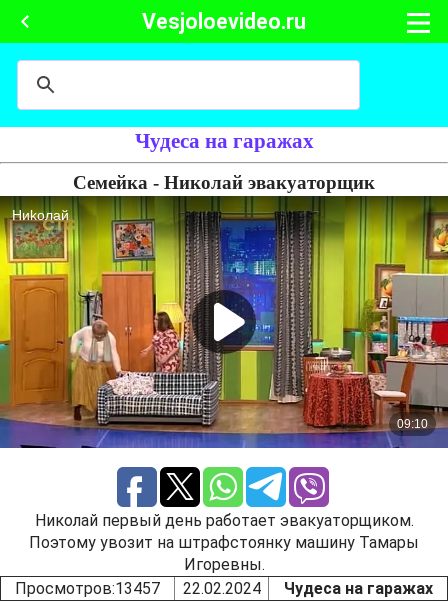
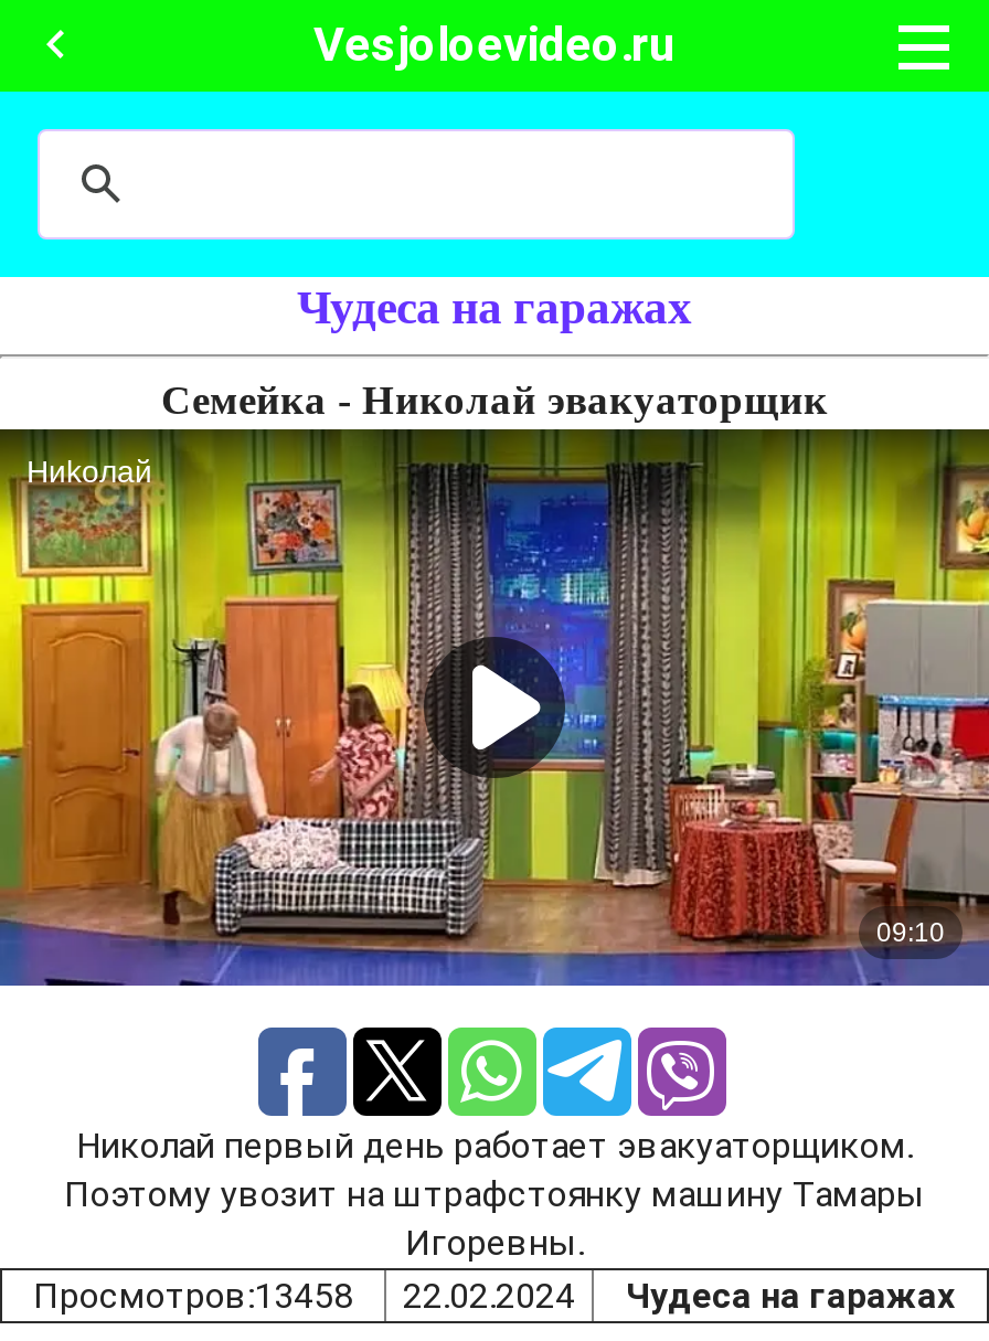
- Просмотров:13457 22.02.2024 Чудеса на гаражах
+ Просмотров:13458 22.02.2024 Чудеса на гаражах
